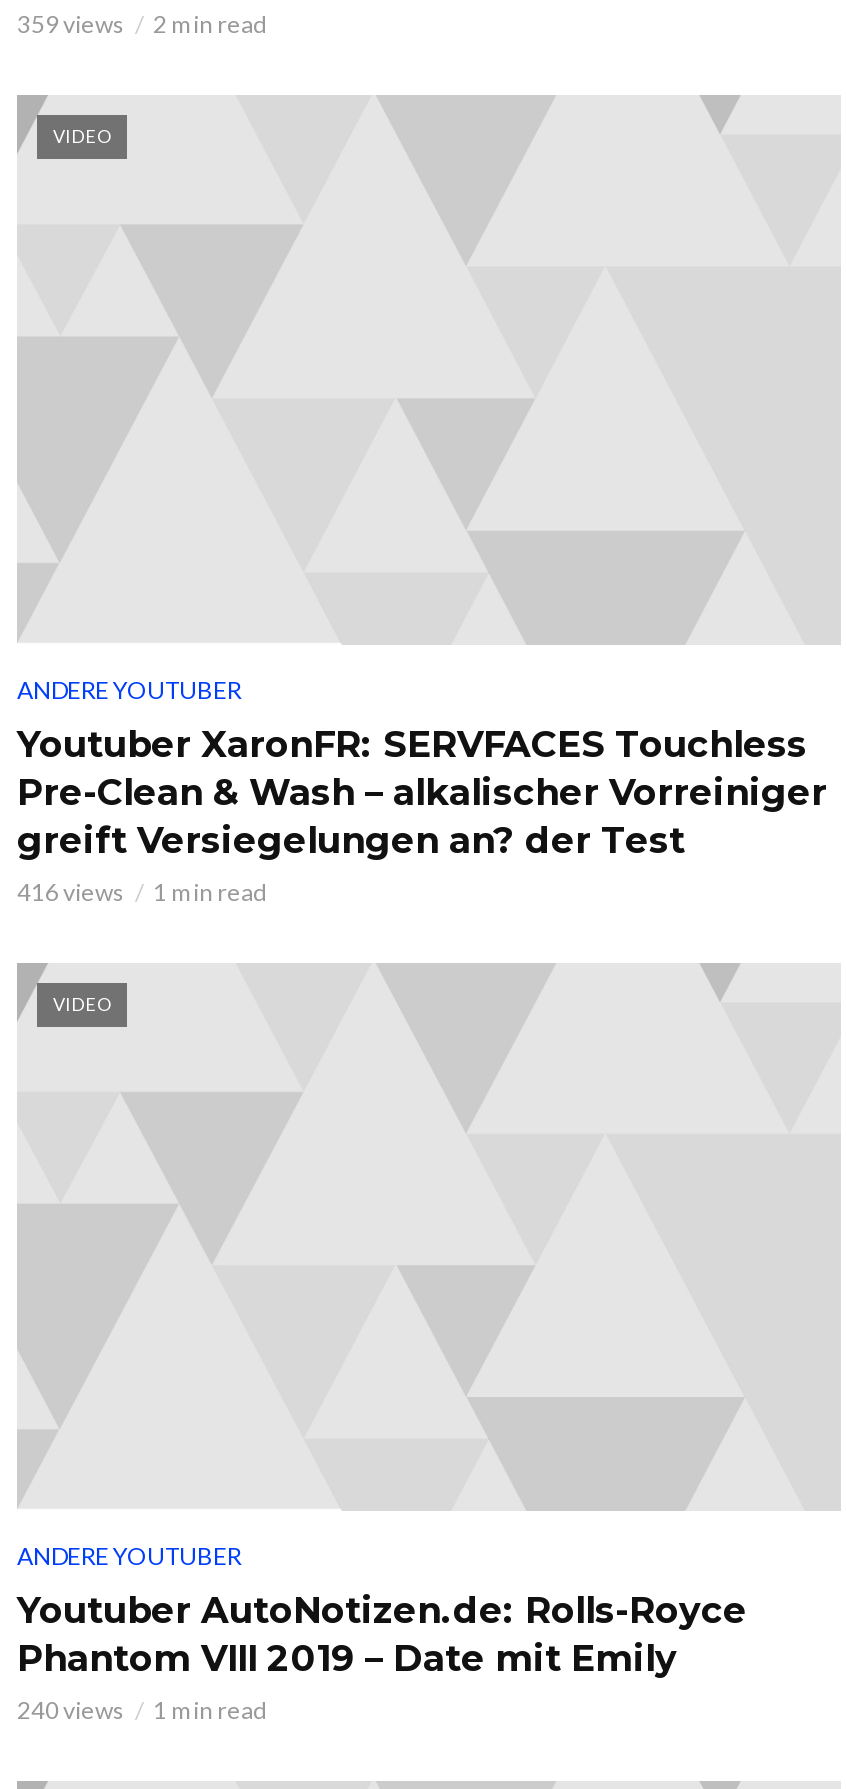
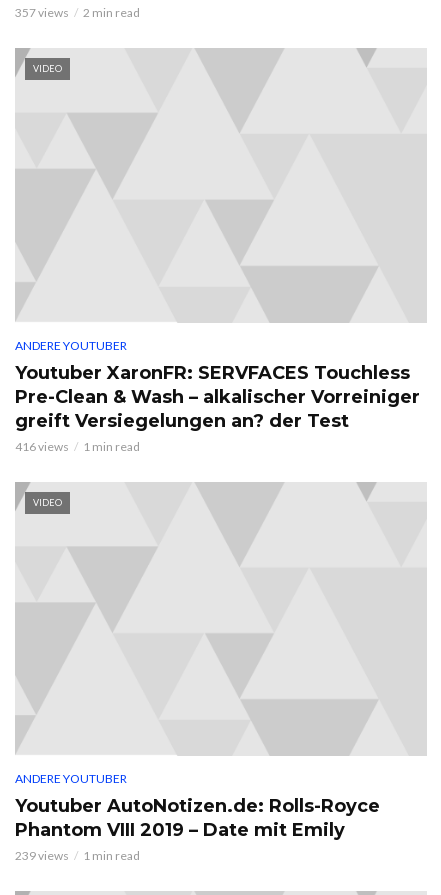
- 359 views 2 min read
+ 357 views 2 min read

- 240 views 1 min read
+ 239 views 1 min read
